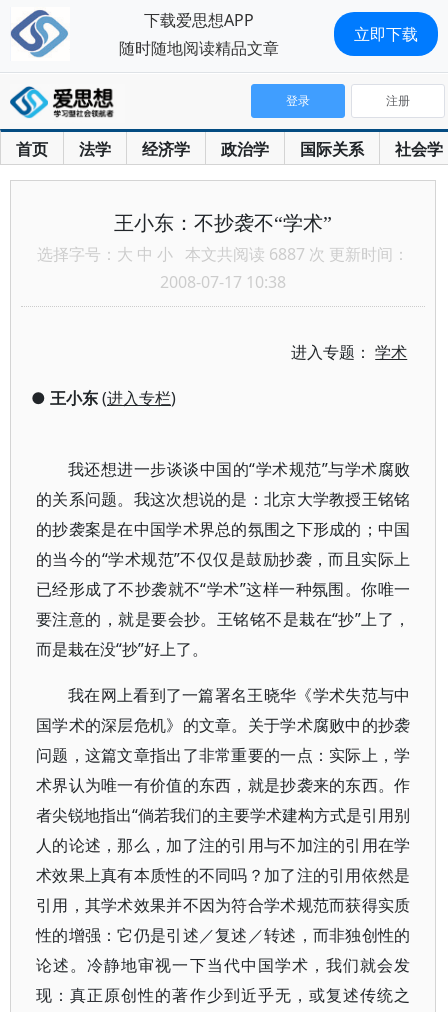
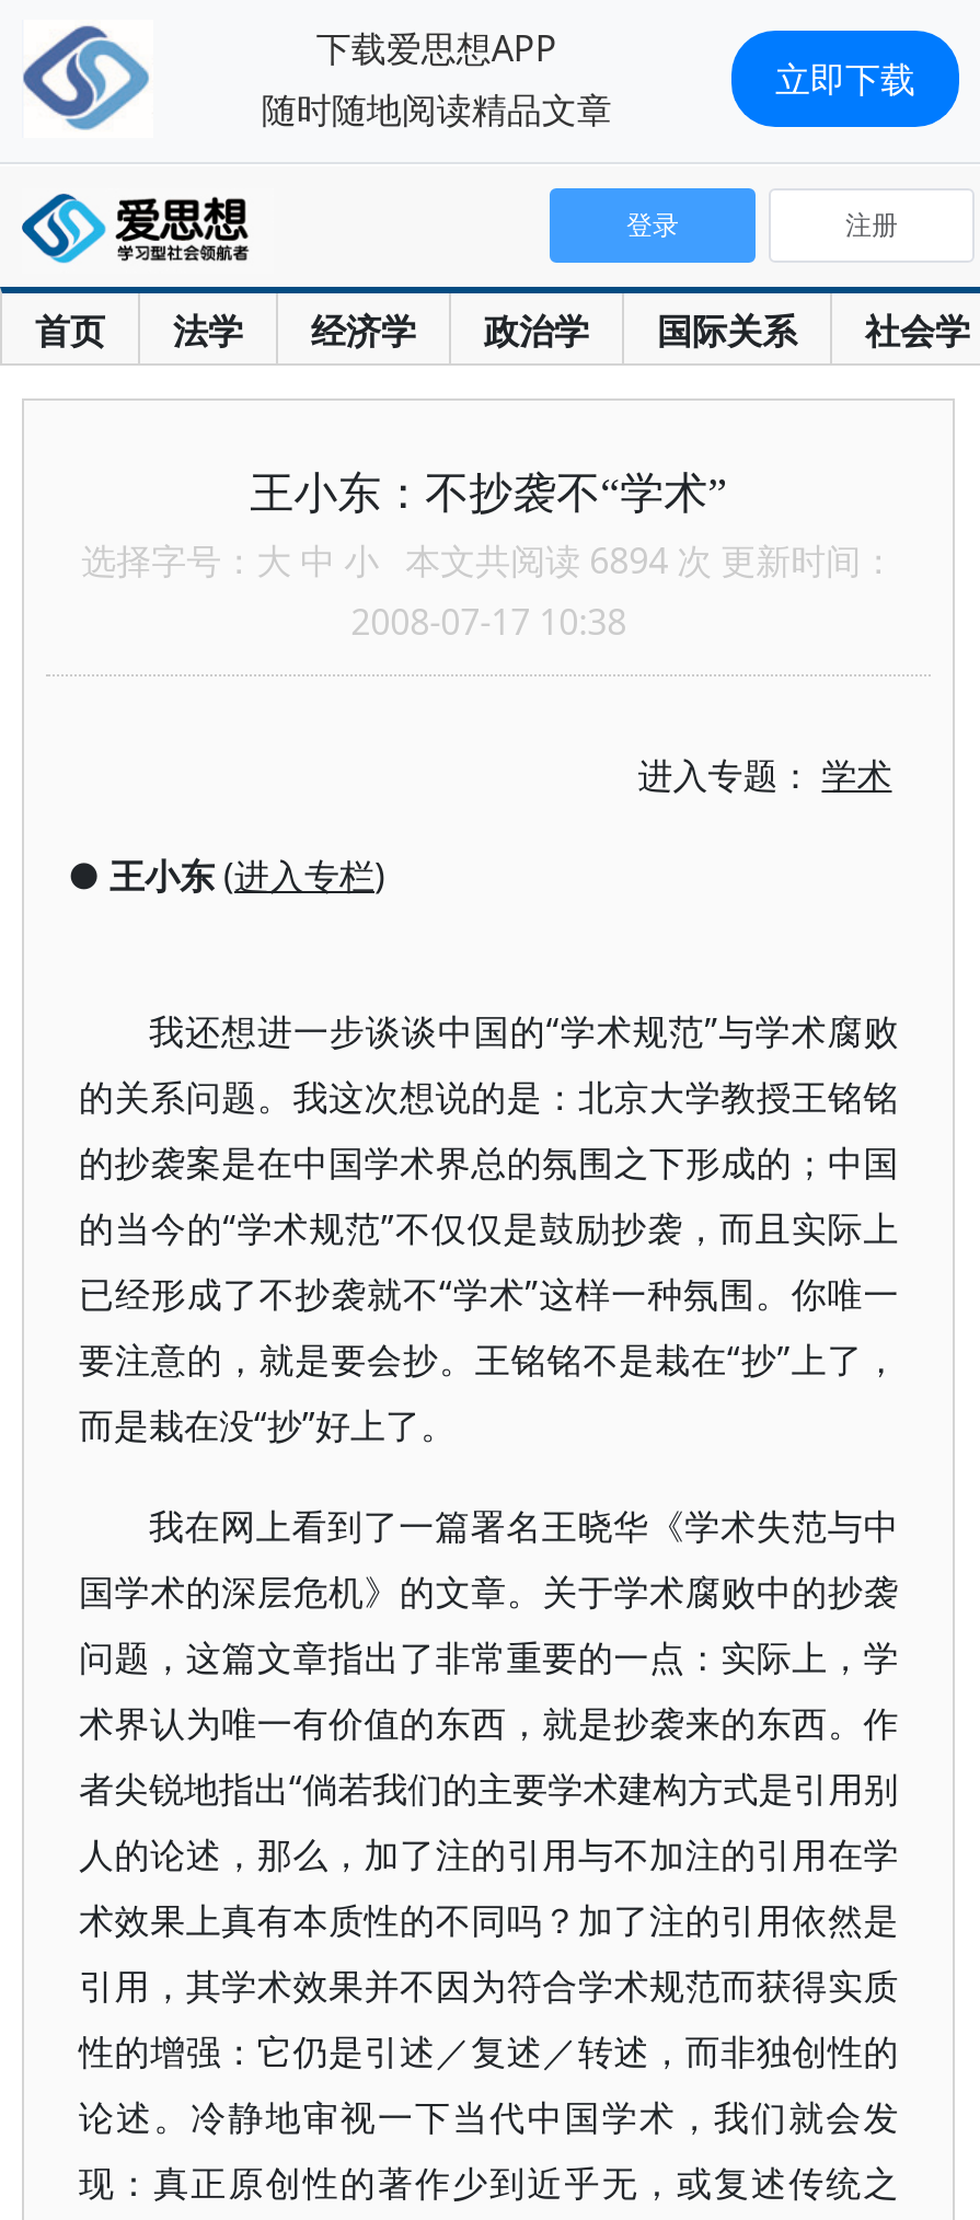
- 选择字号：大 中 小本文共阅读 6887 次 更新时间：
+ 选择字号：大 中 小本文共阅读 6894 次 更新时间：
